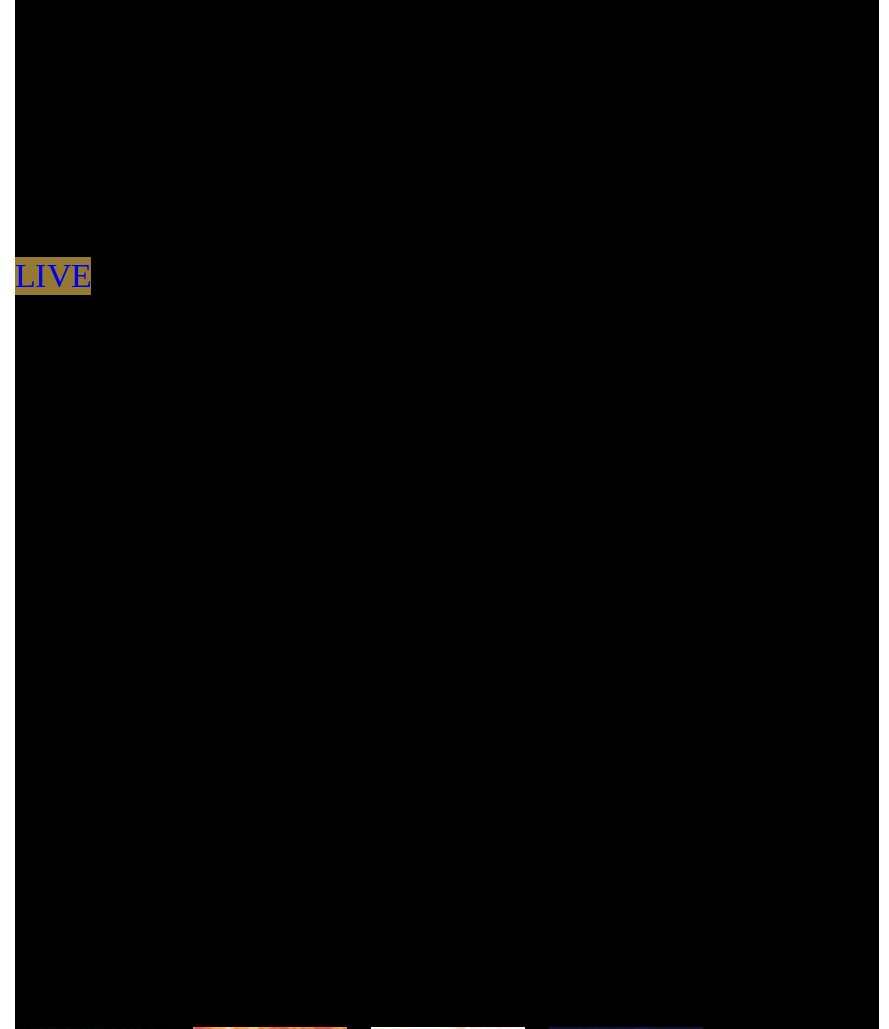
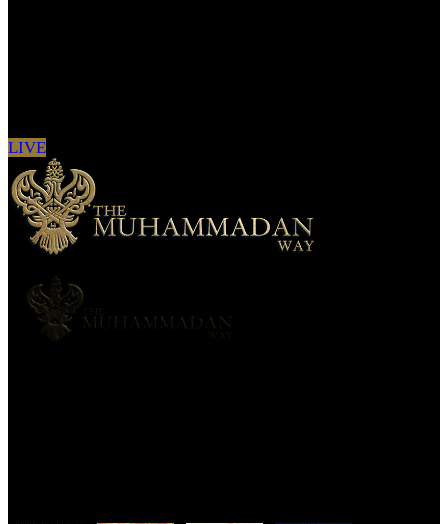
+ [image]
